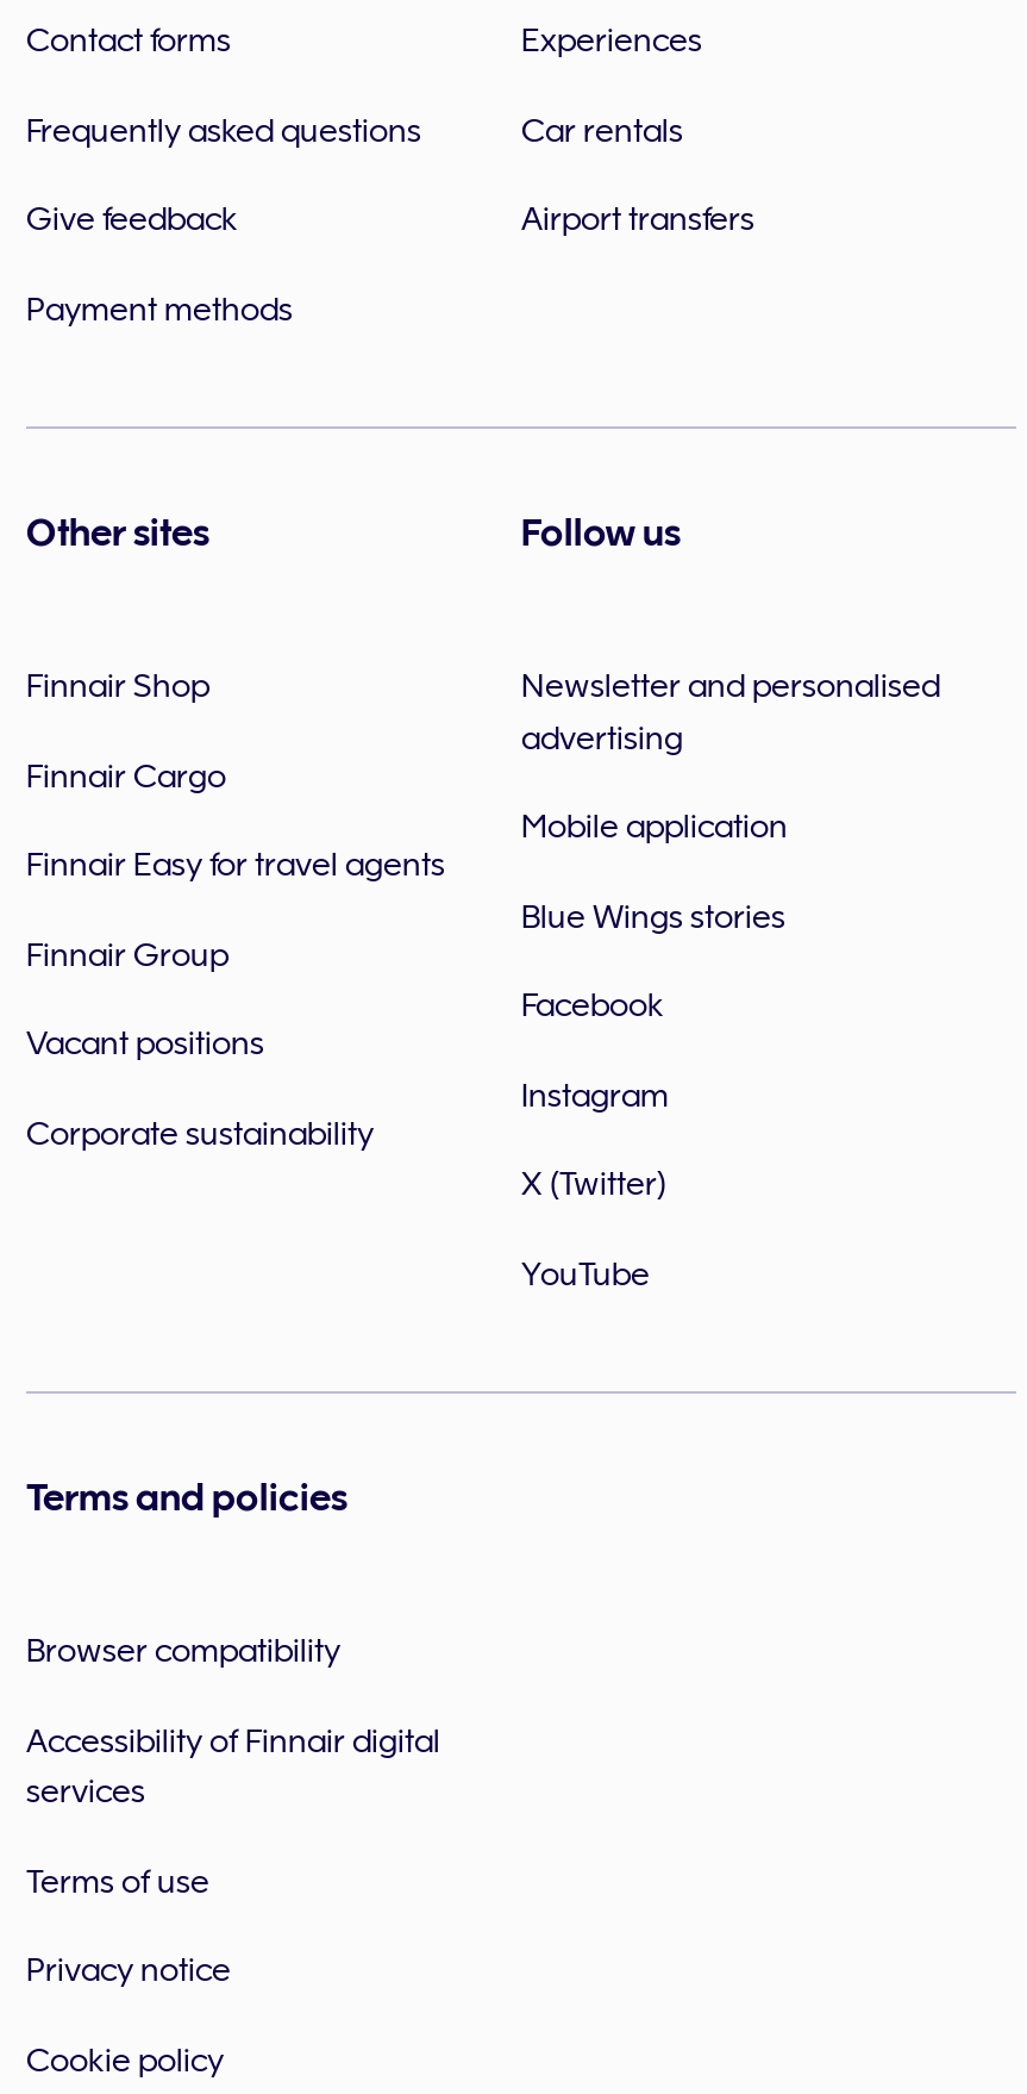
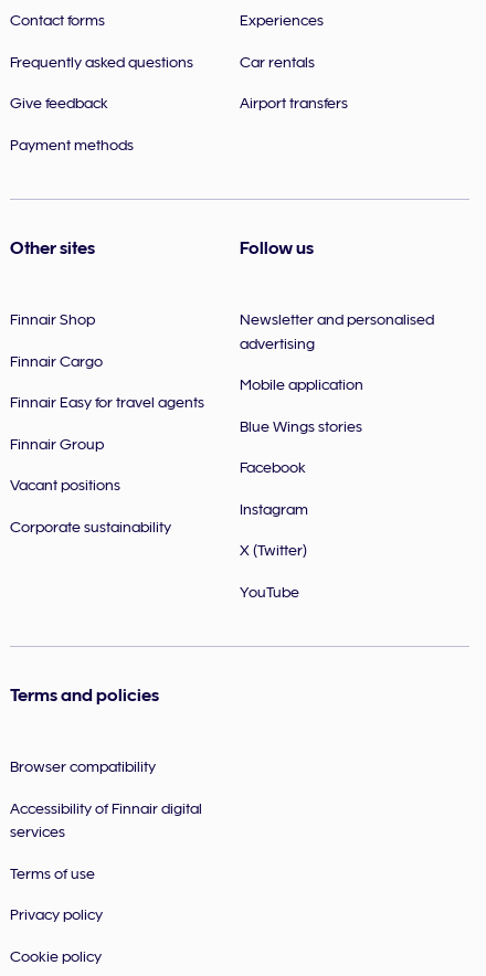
- Privacy notice
+ Privacy policy
